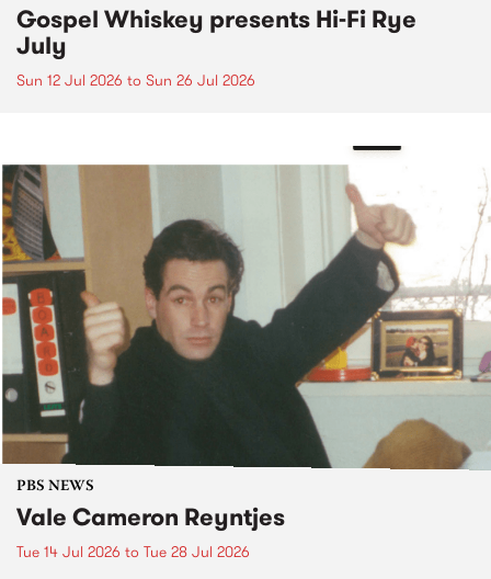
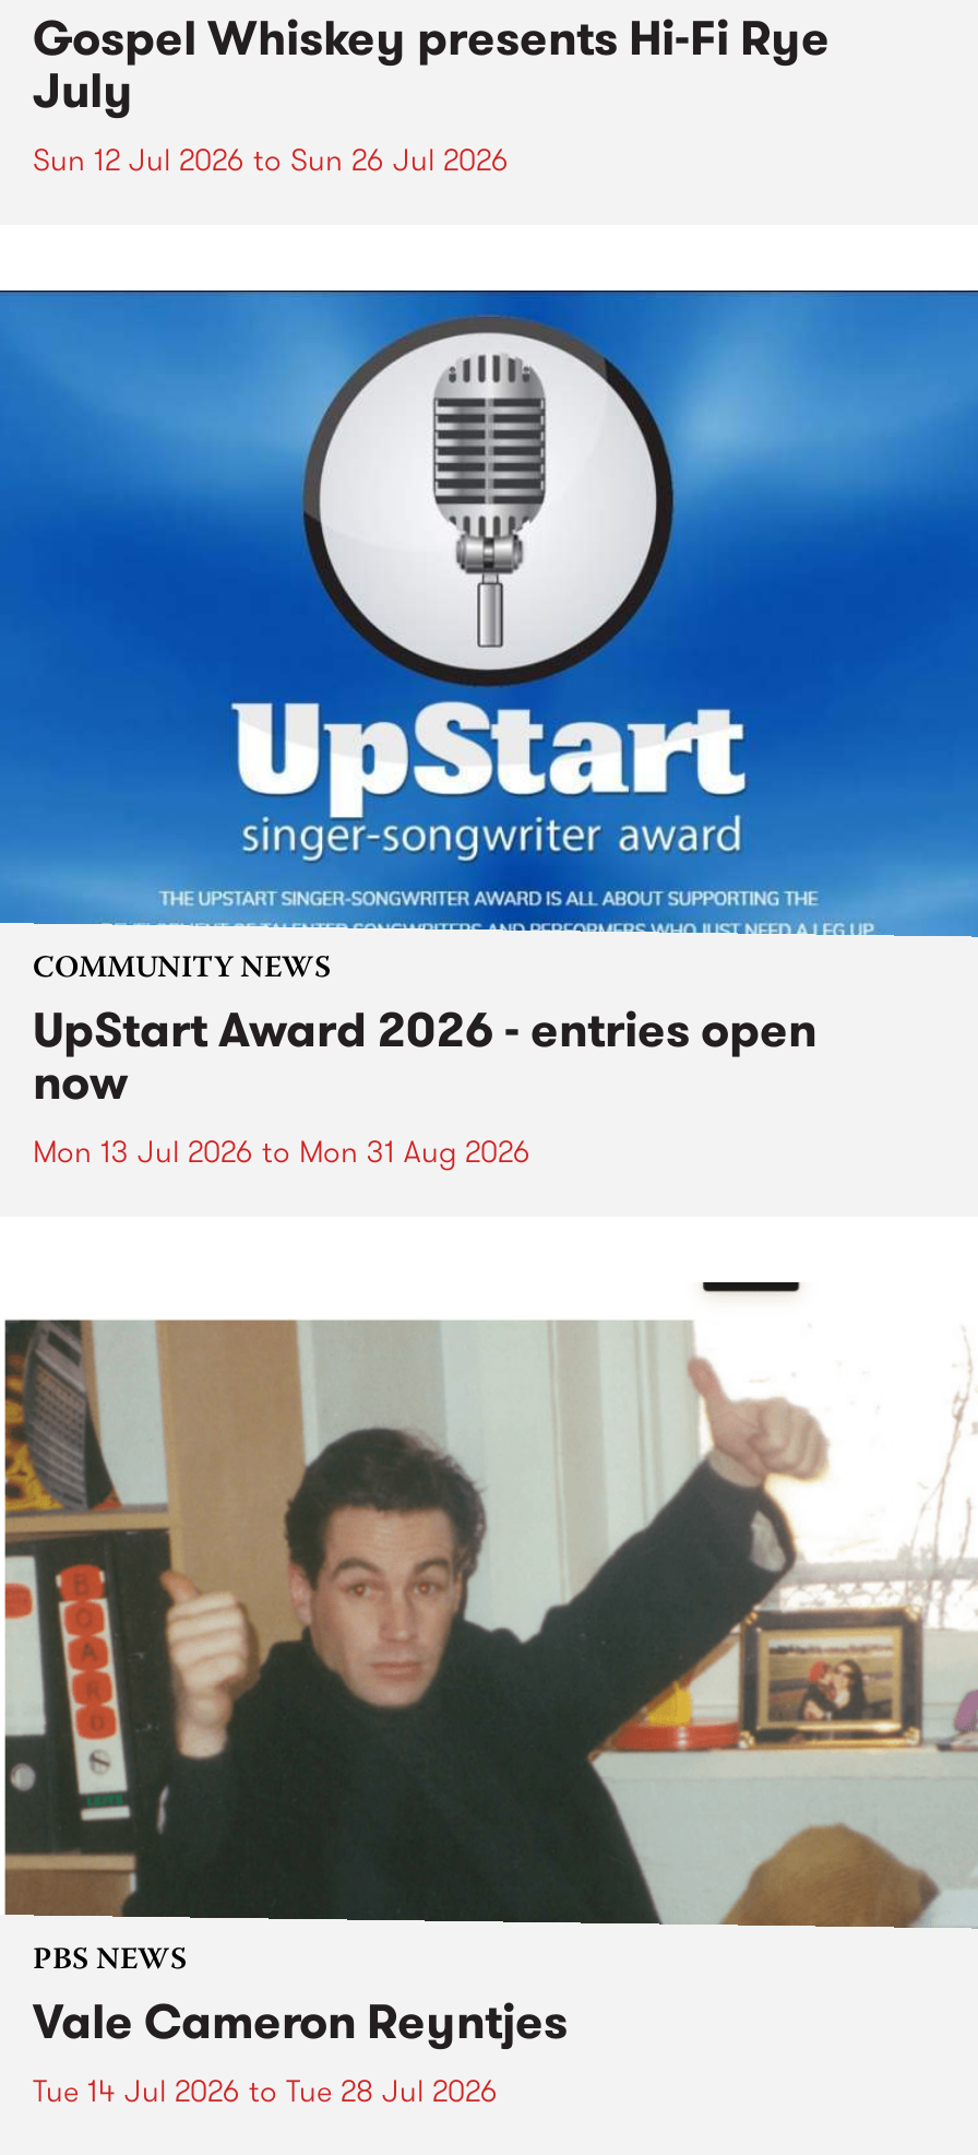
+ [image]
+ COMMUNITY NEWS
+ UpStart Award 2026 - entries open
+ now
+ Mon 13 Jul 2026 to Mon 31 Aug 2026
